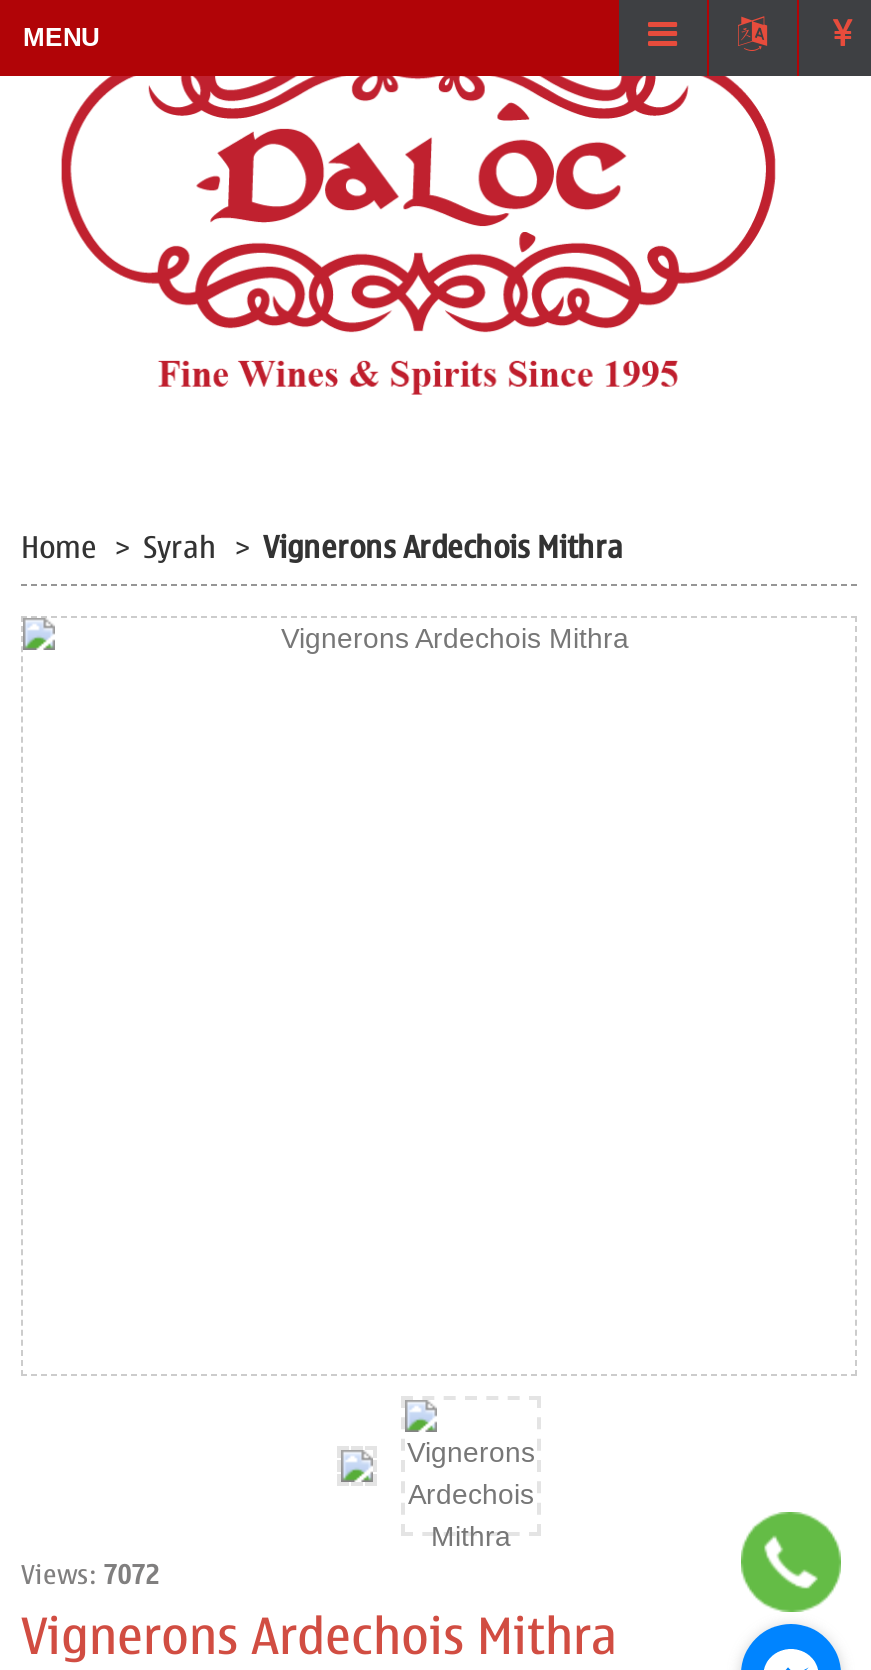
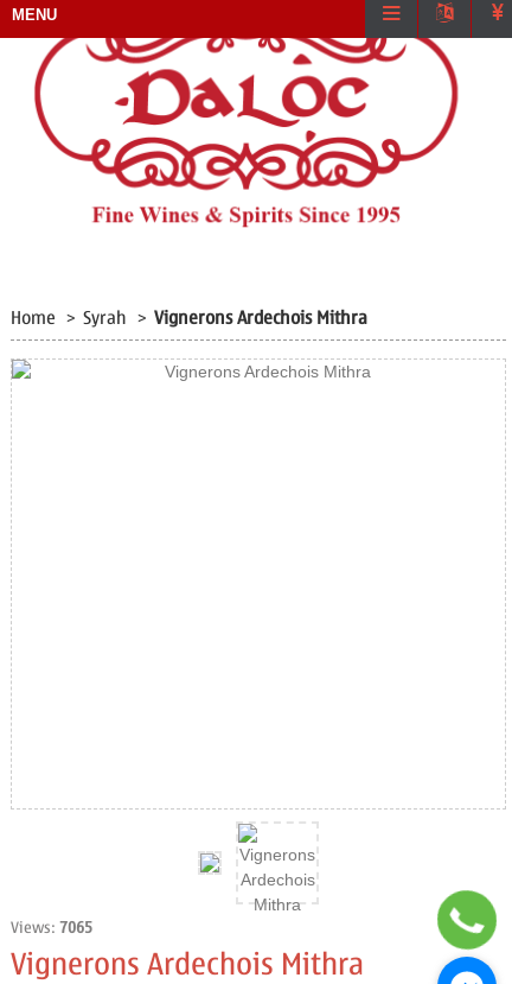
- Views: 7072
+ Views: 7065
